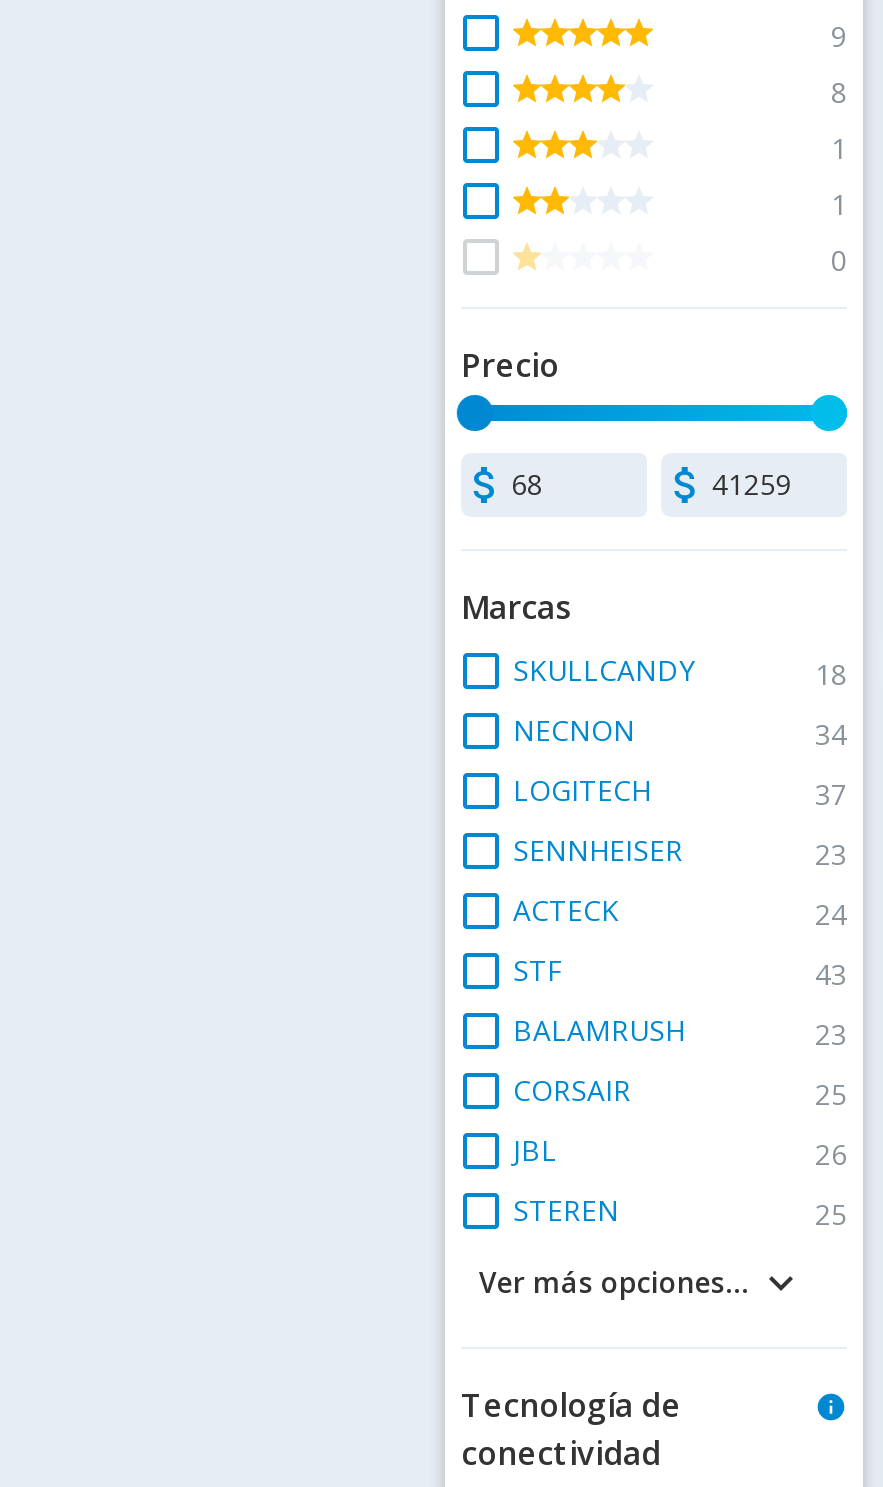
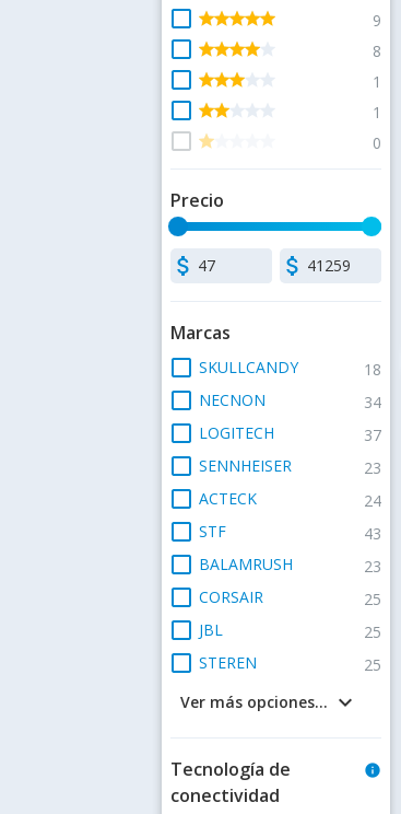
- 26
+ 25
